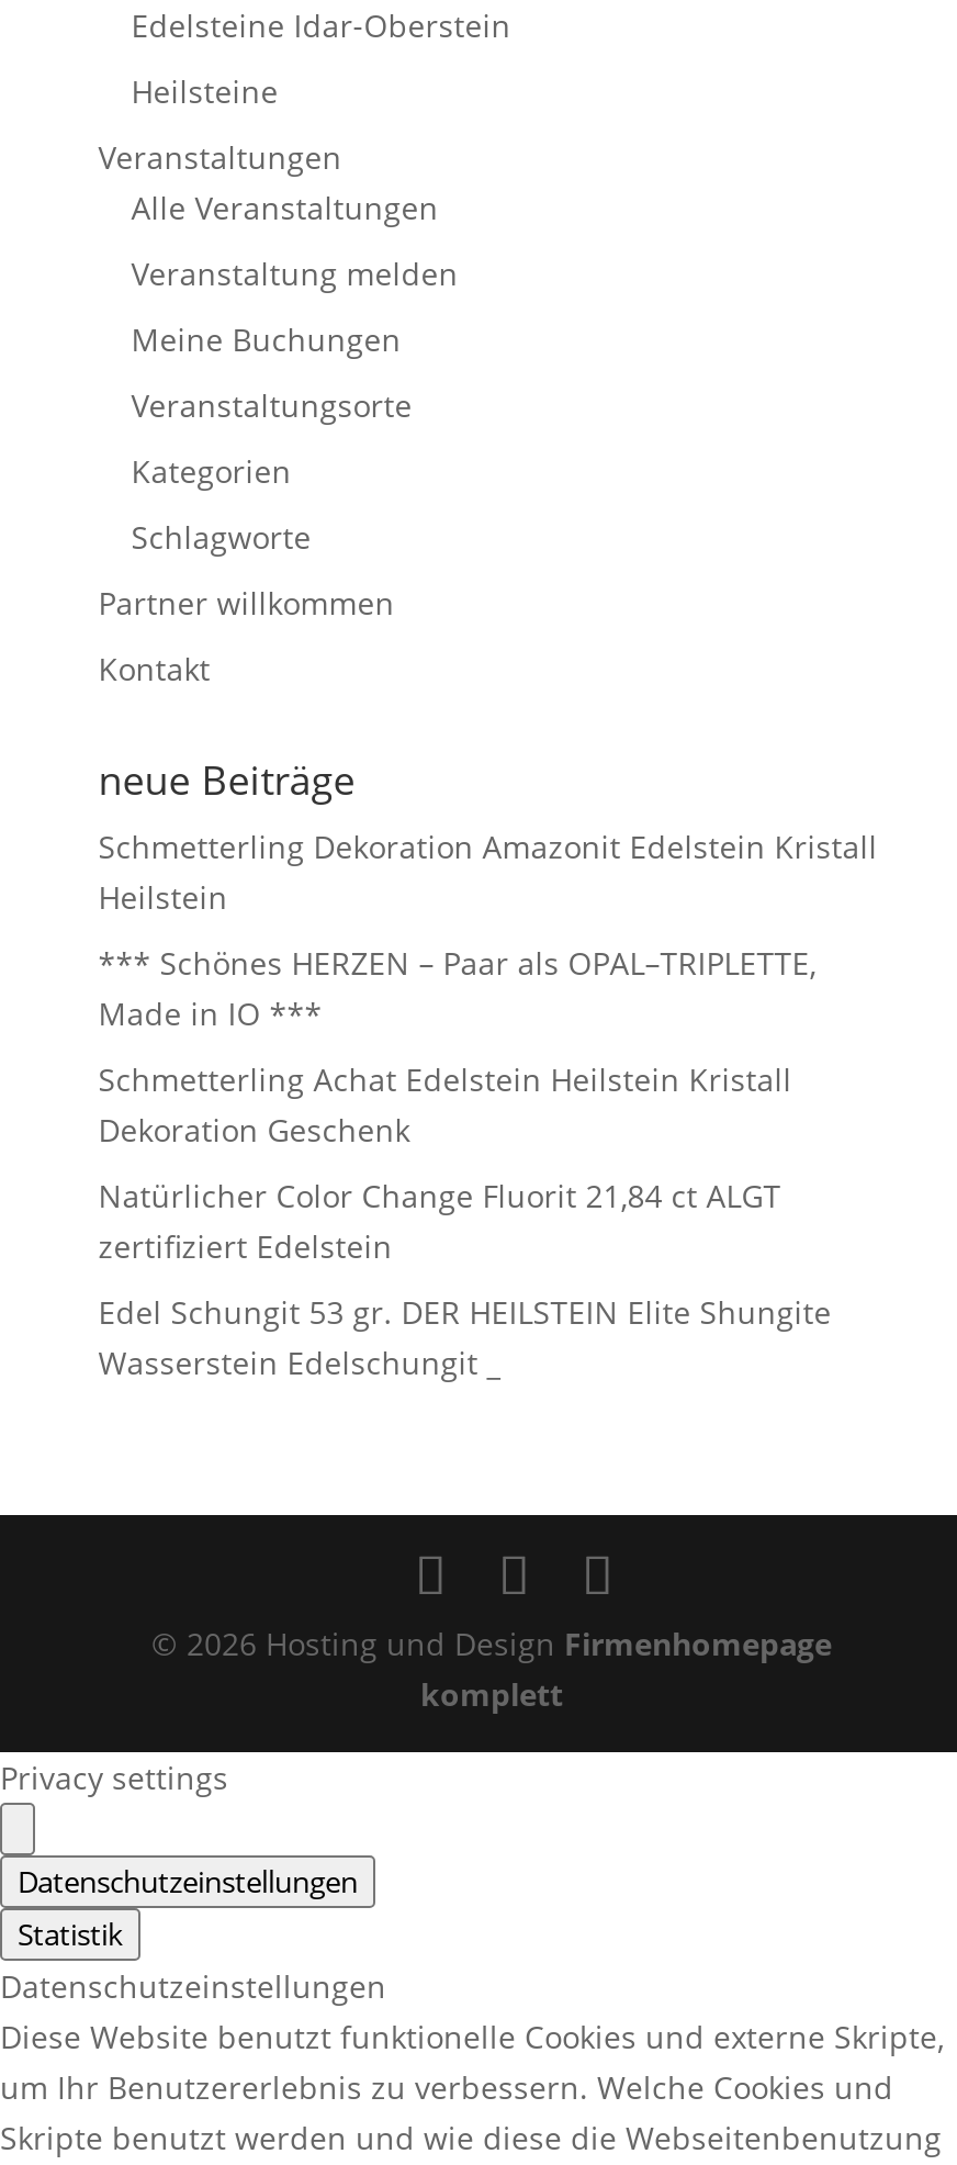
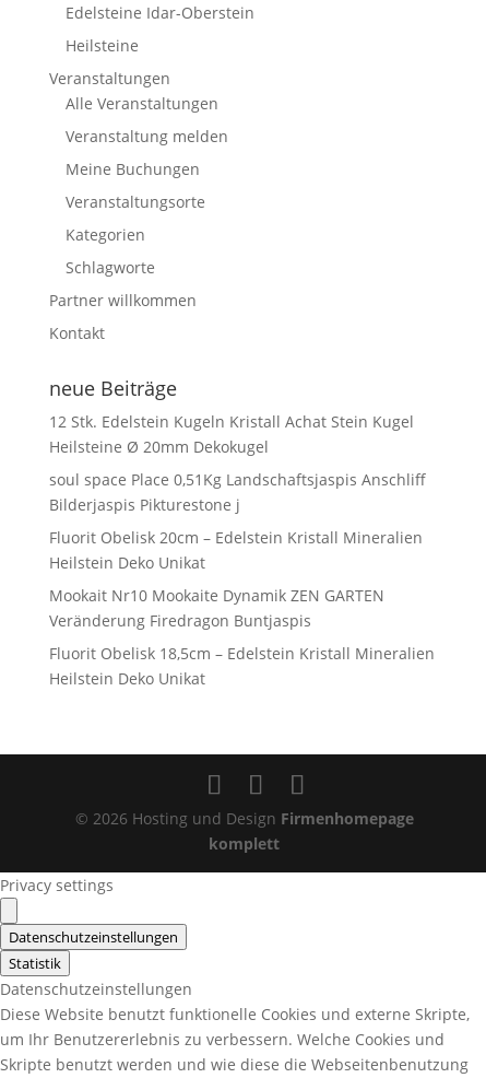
- Schmetterling Dekoration Amazonit Edelstein Kristall
- Heilstein
+ 12 Stk. Edelstein Kugeln Kristall Achat Stein Kugel
+ Heilsteine Ø 20mm Dekokugel

- *** Schönes HERZEN – Paar als OPAL–TRIPLETTE,
- Made in IO ***
+ soul space Place 0,51Kg Landschaftsjaspis Anschliff
+ Bilderjaspis Pikturestone j

- Schmetterling Achat Edelstein Heilstein Kristall
- Dekoration Geschenk
+ Fluorit Obelisk 20cm – Edelstein Kristall Mineralien
+ Heilstein Deko Unikat

- Natürlicher Color Change Fluorit 21,84 ct ALGT
- zertifiziert Edelstein
+ Mookait Nr10 Mookaite Dynamik ZEN GARTEN
+ Veränderung Firedragon Buntjaspis

- Edel Schungit 53 gr. DER HEILSTEIN Elite Shungite
- Wasserstein Edelschungit _
+ Fluorit Obelisk 18,5cm – Edelstein Kristall Mineralien
+ Heilstein Deko Unikat
